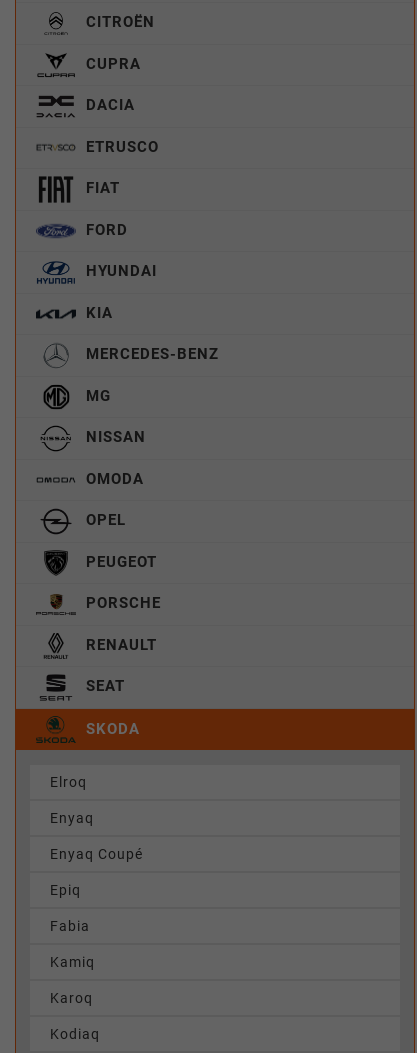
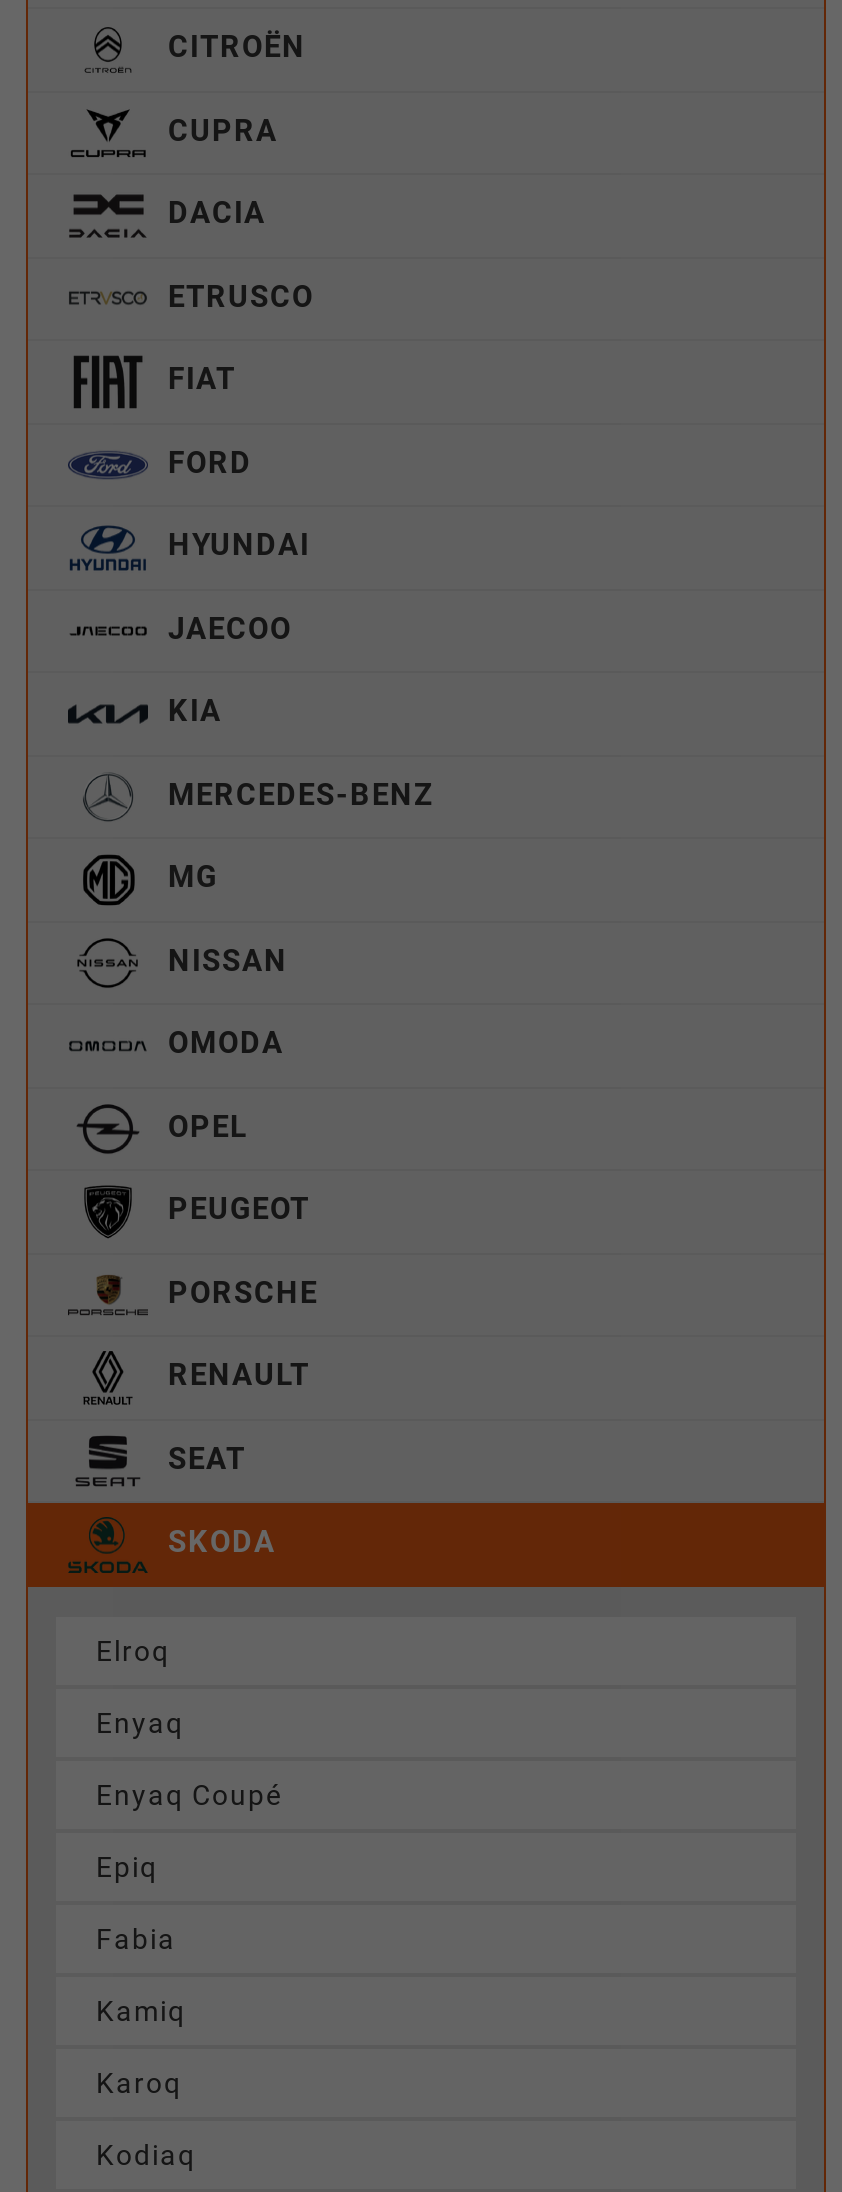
+ JAECOO
